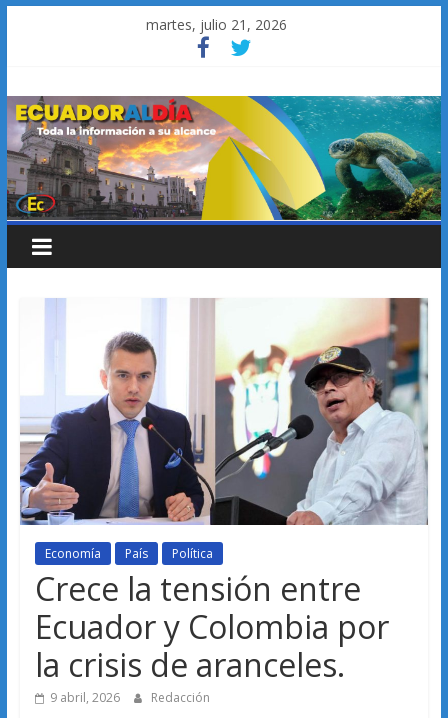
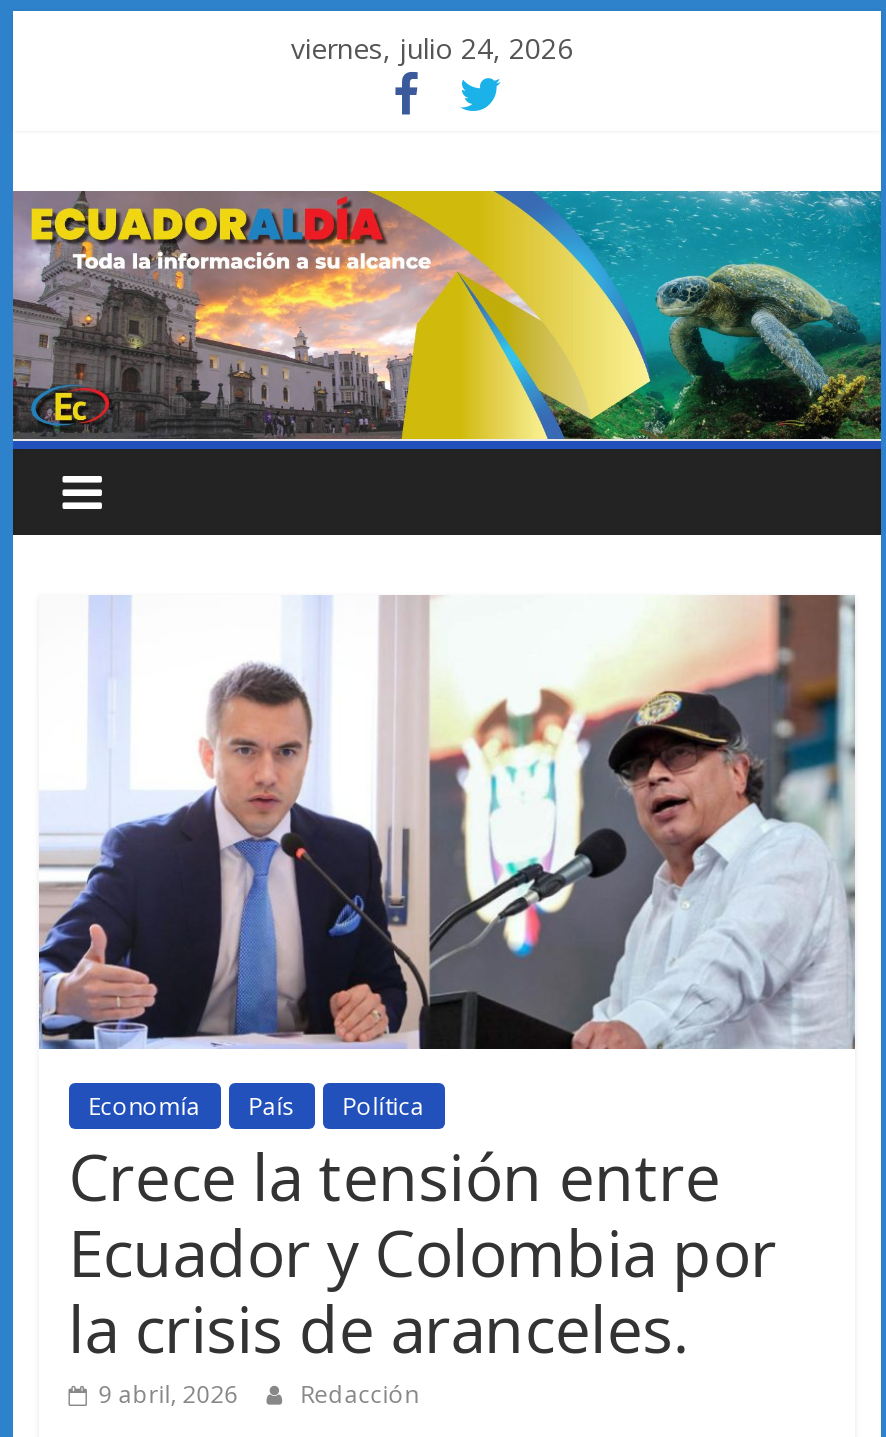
- martes, julio 21, 2026
+ viernes, julio 24, 2026
